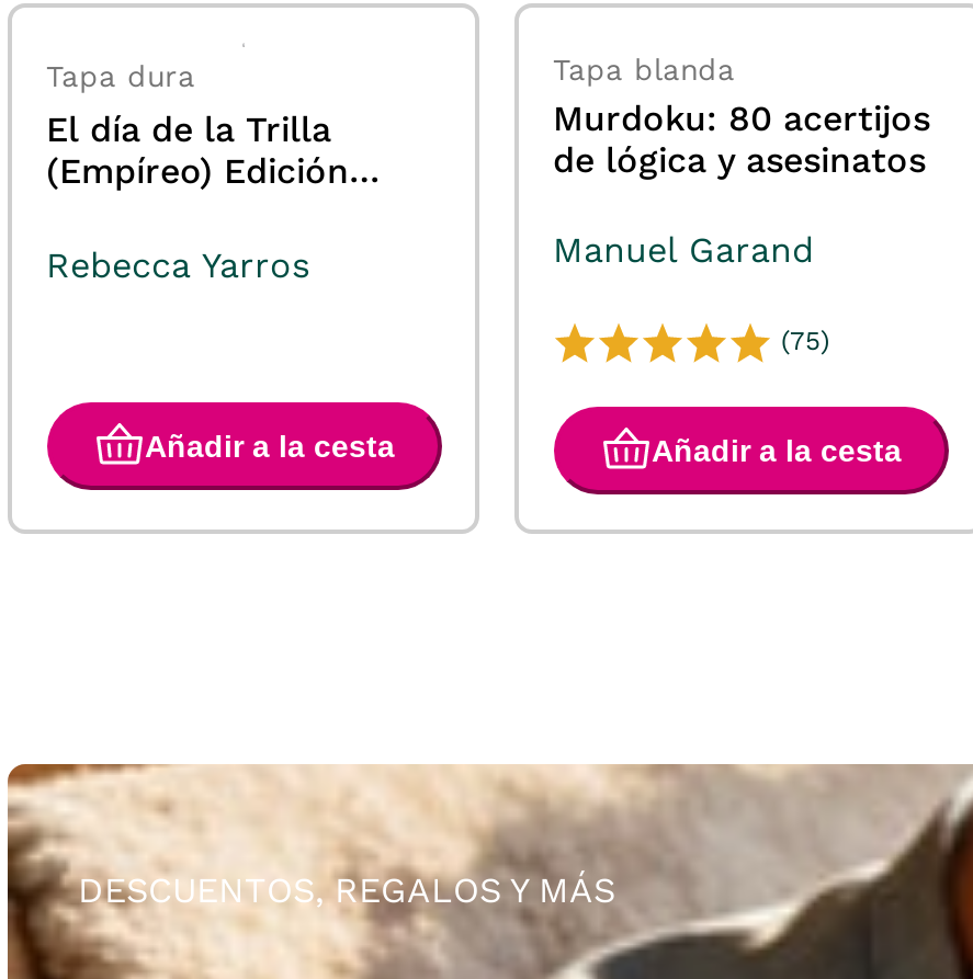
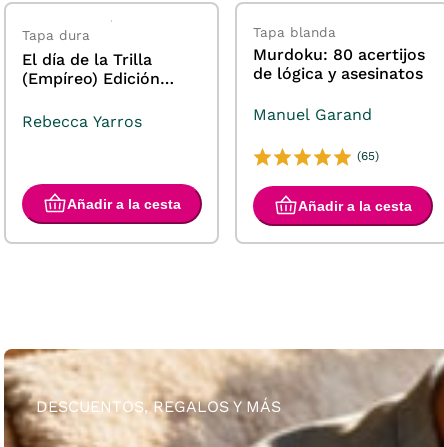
- (75)
+ (65)
